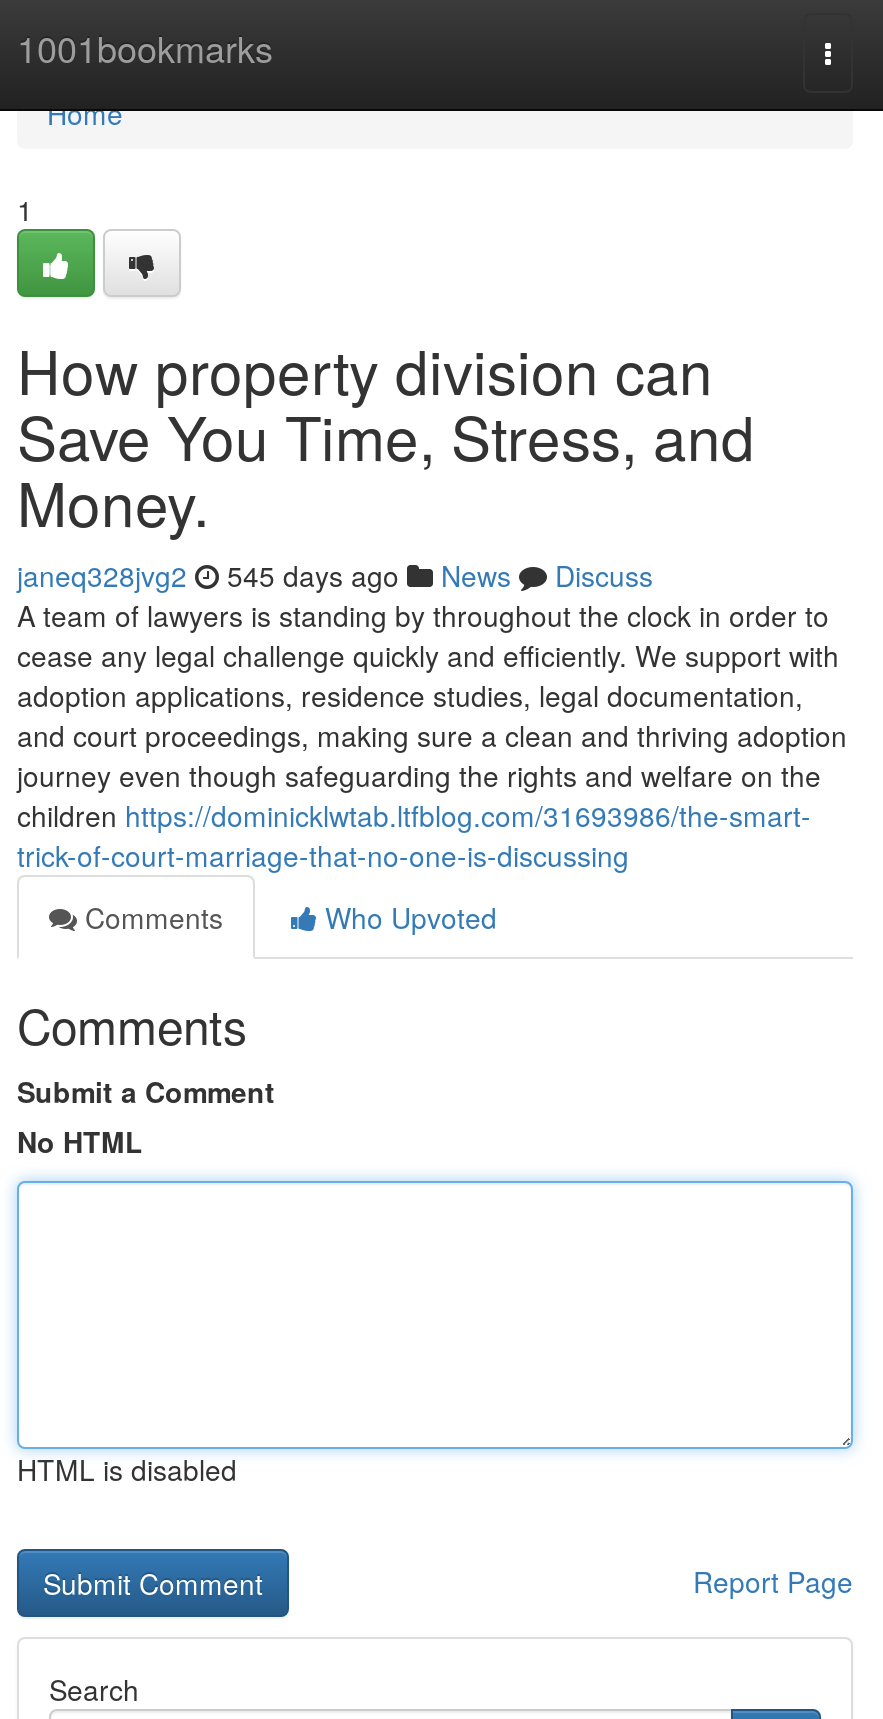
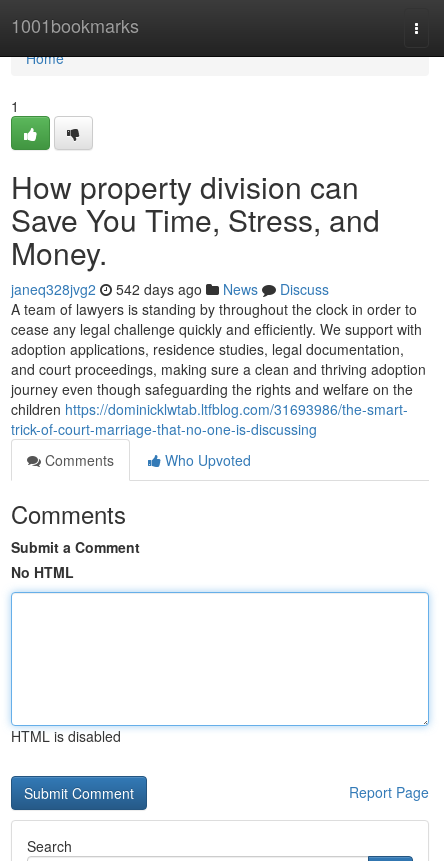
- janeq328jvg2 545 days ago News Discuss
+ janeq328jvg2 542 days ago News Discuss
